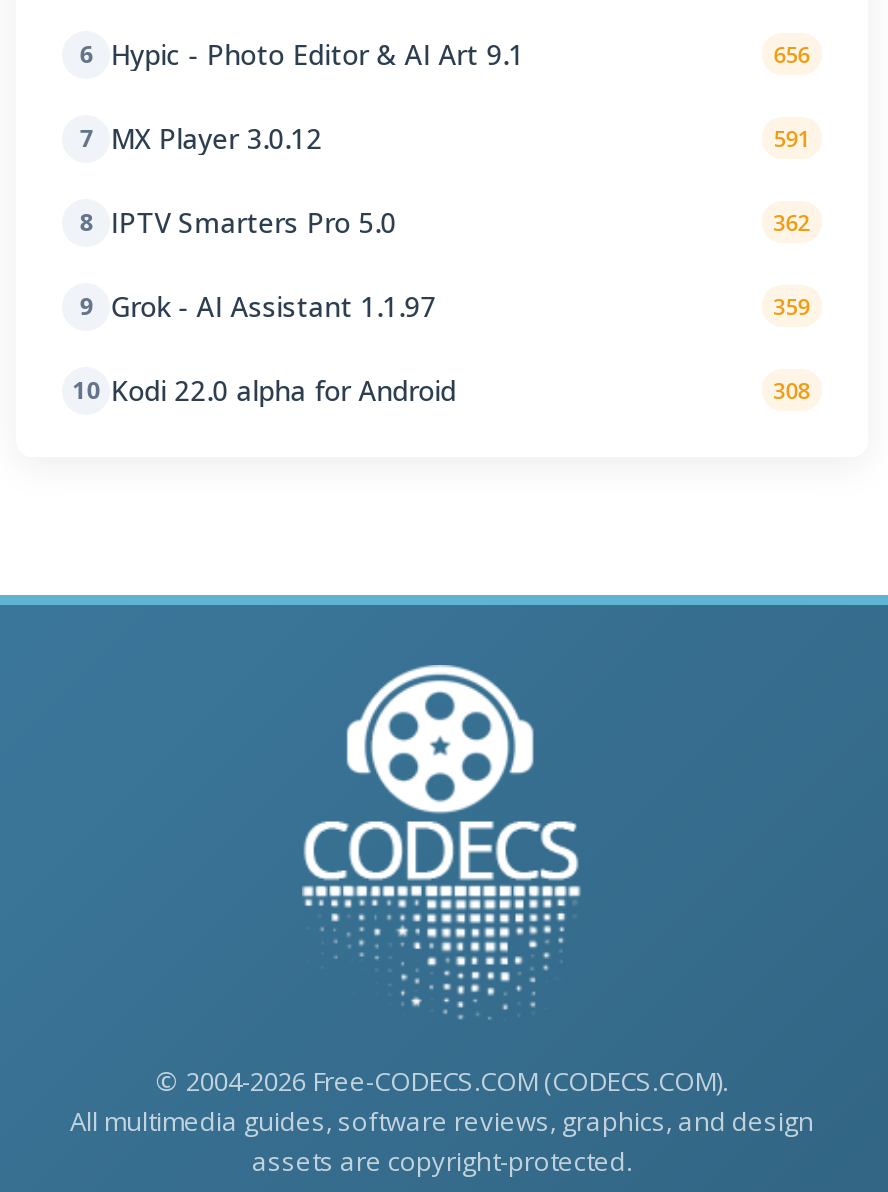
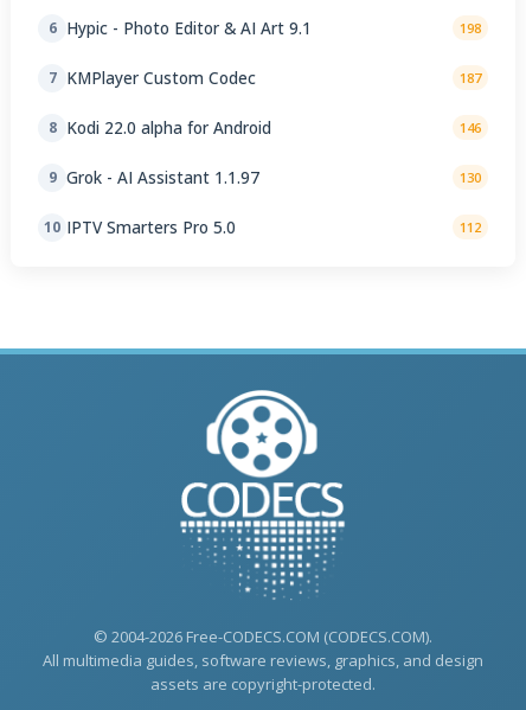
- 656
+ 198

- 7 MX Player 3.0.12
- 591
+ 7 KMPlayer Custom Codec
+ 187

- 8 IPTV Smarters Pro 5.0
- 362
+ 8 Kodi 22.0 alpha for Android
+ 146

- 359
+ 130

- 10 Kodi 22.0 alpha for Android
- 308
+ 10 IPTV Smarters Pro 5.0
+ 112
